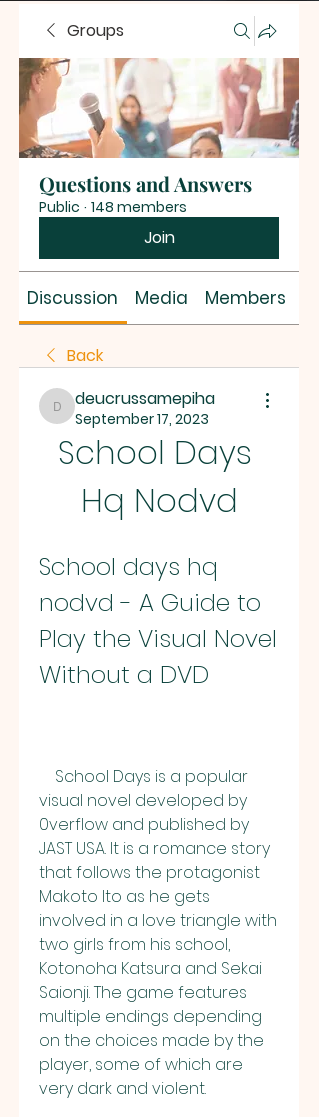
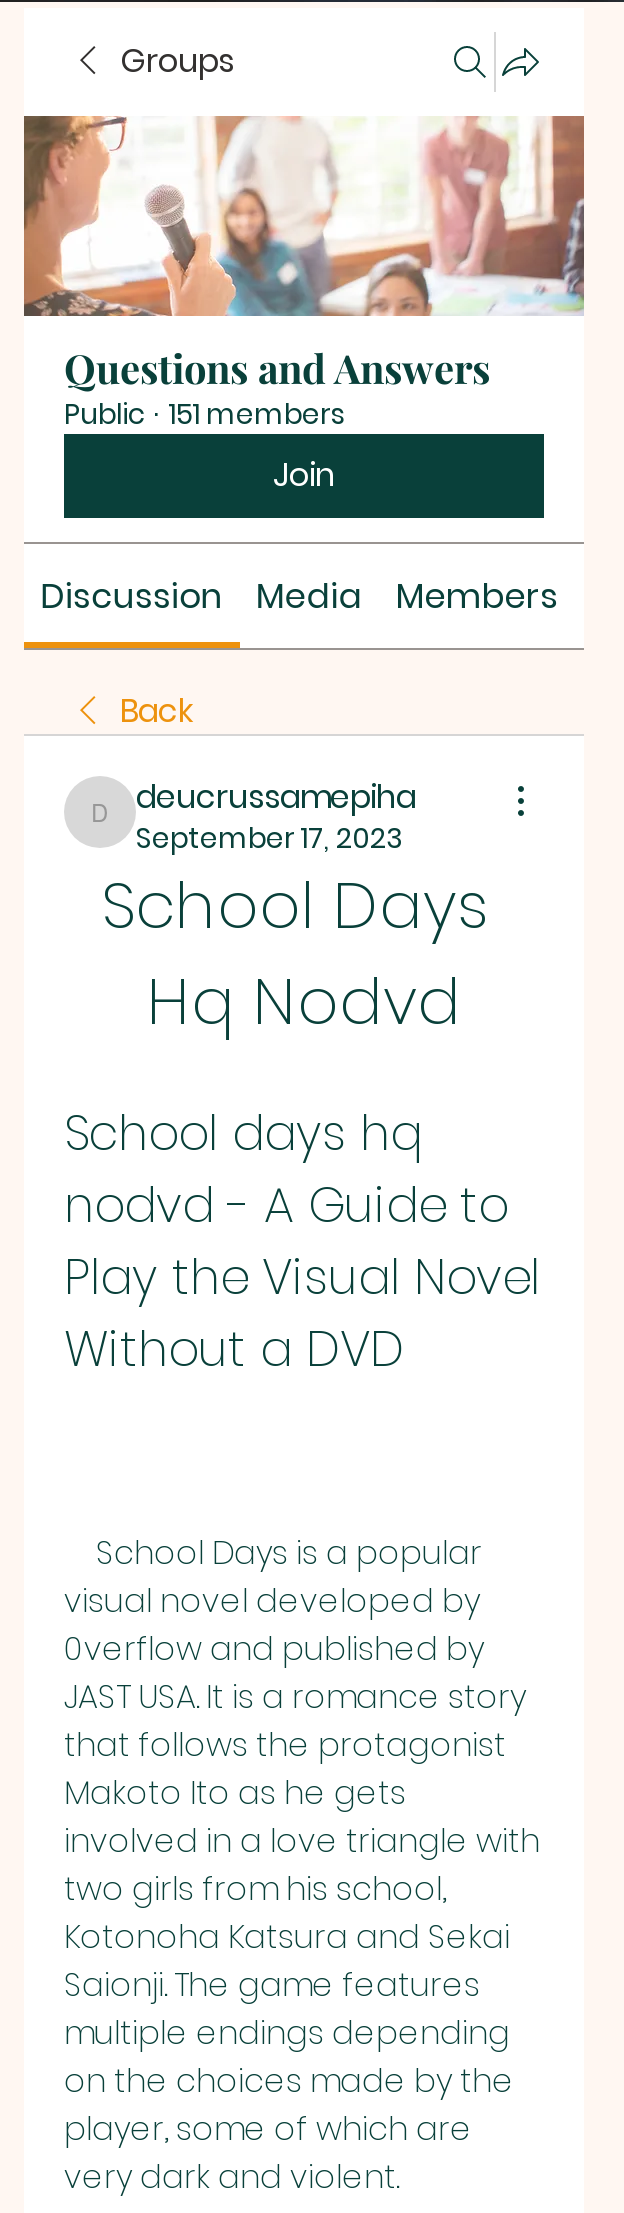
- Public · 148 members
+ Public · 151 members
